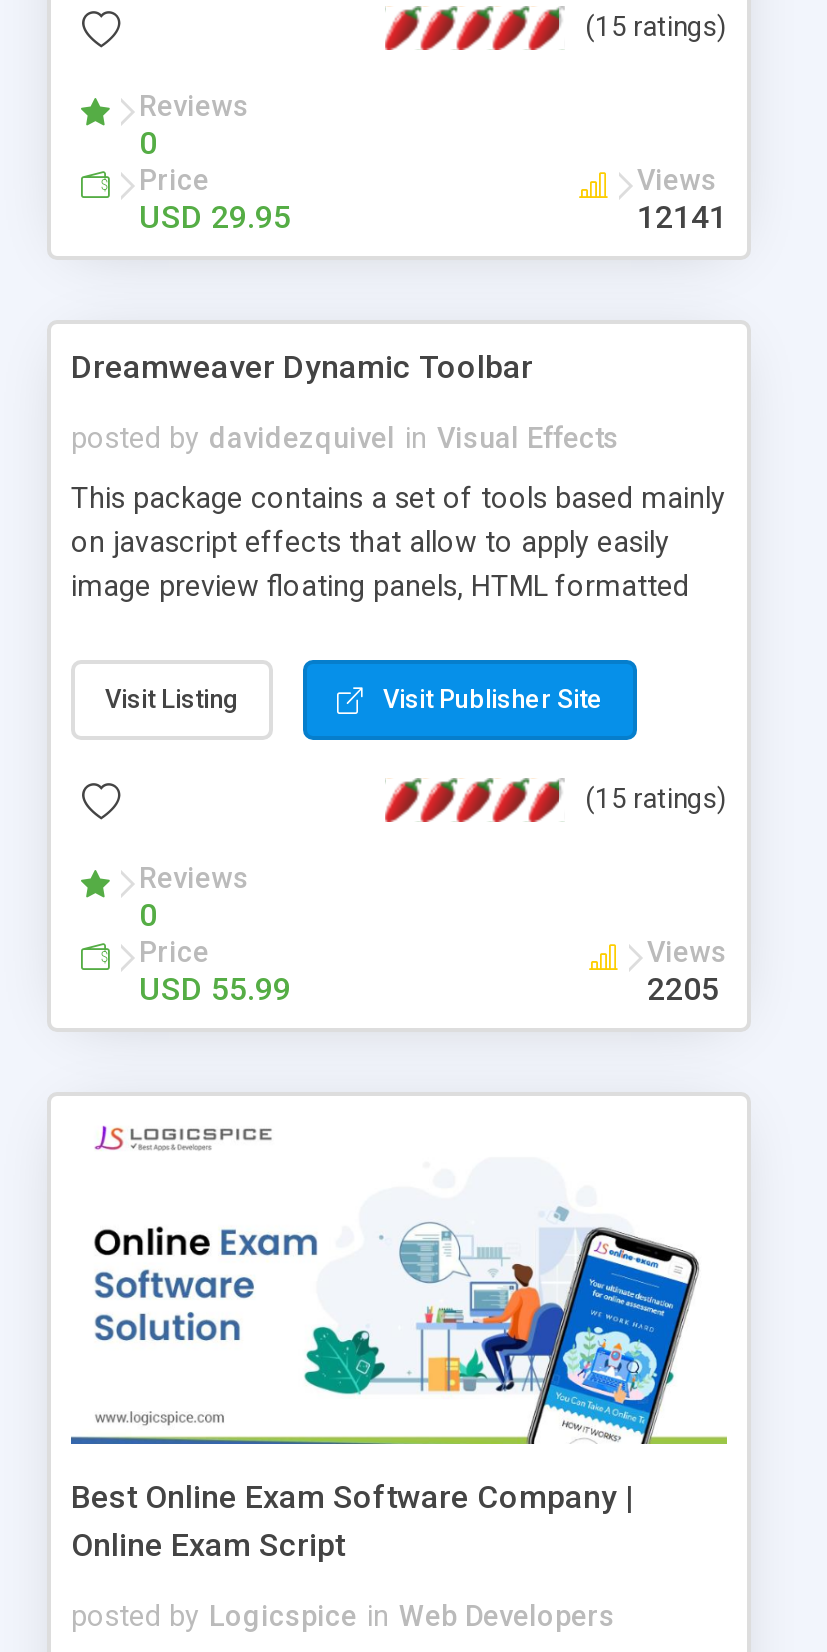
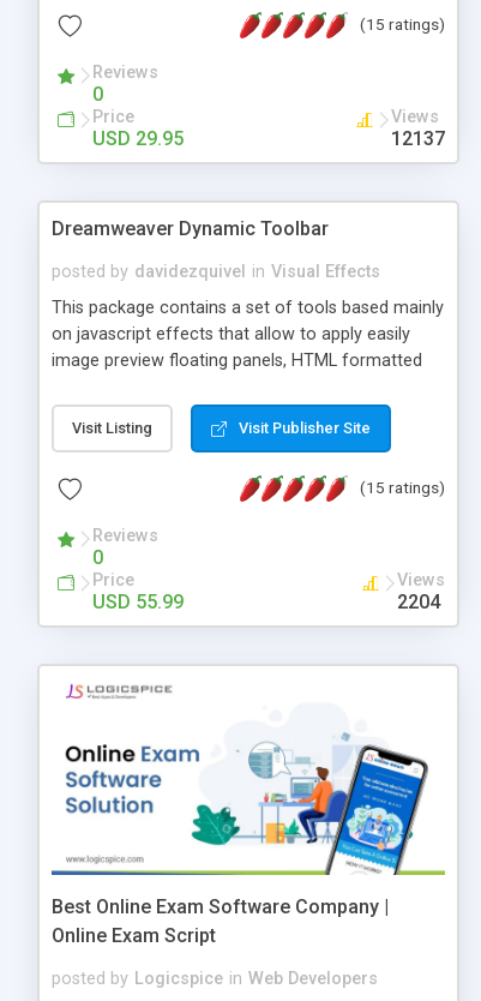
- 12141
+ 12137

- 2205
+ 2204
